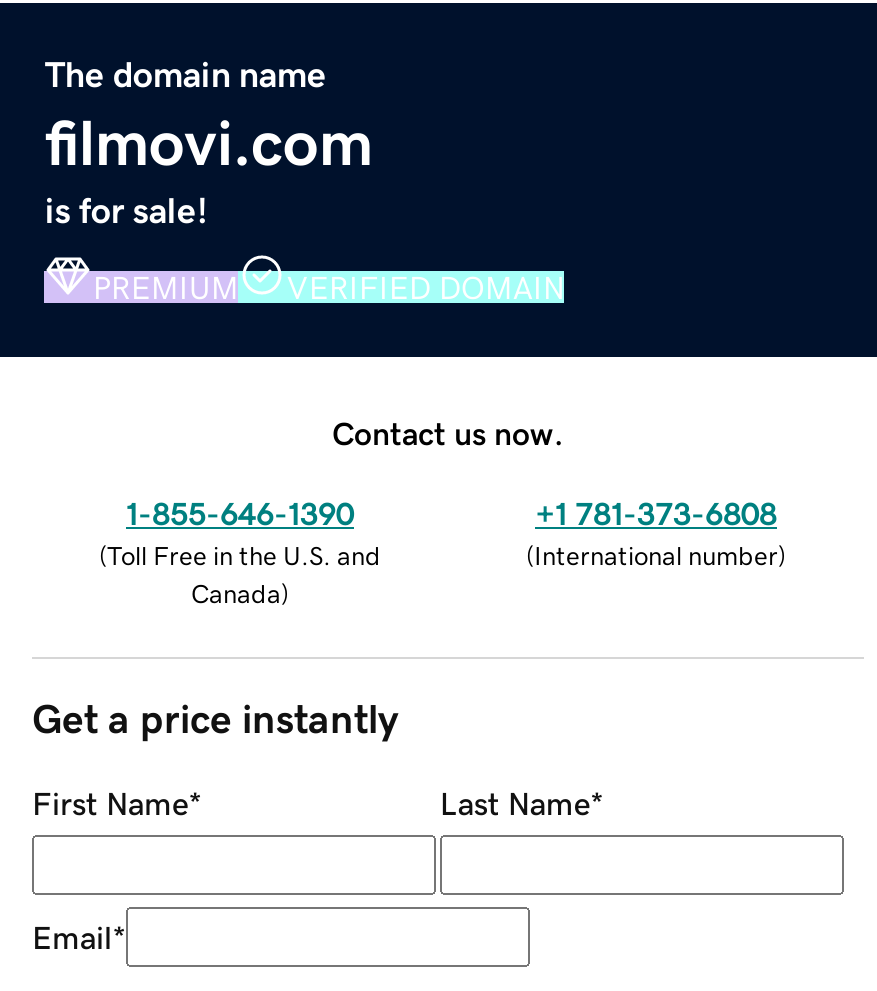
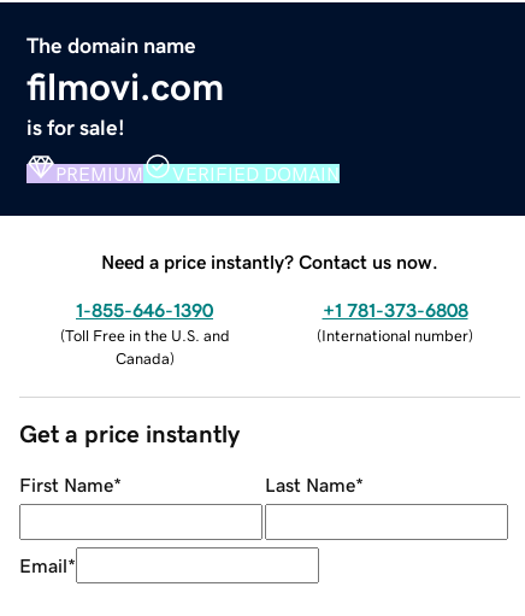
- Contact us now.
+ Need a price instantly? Contact us now.
